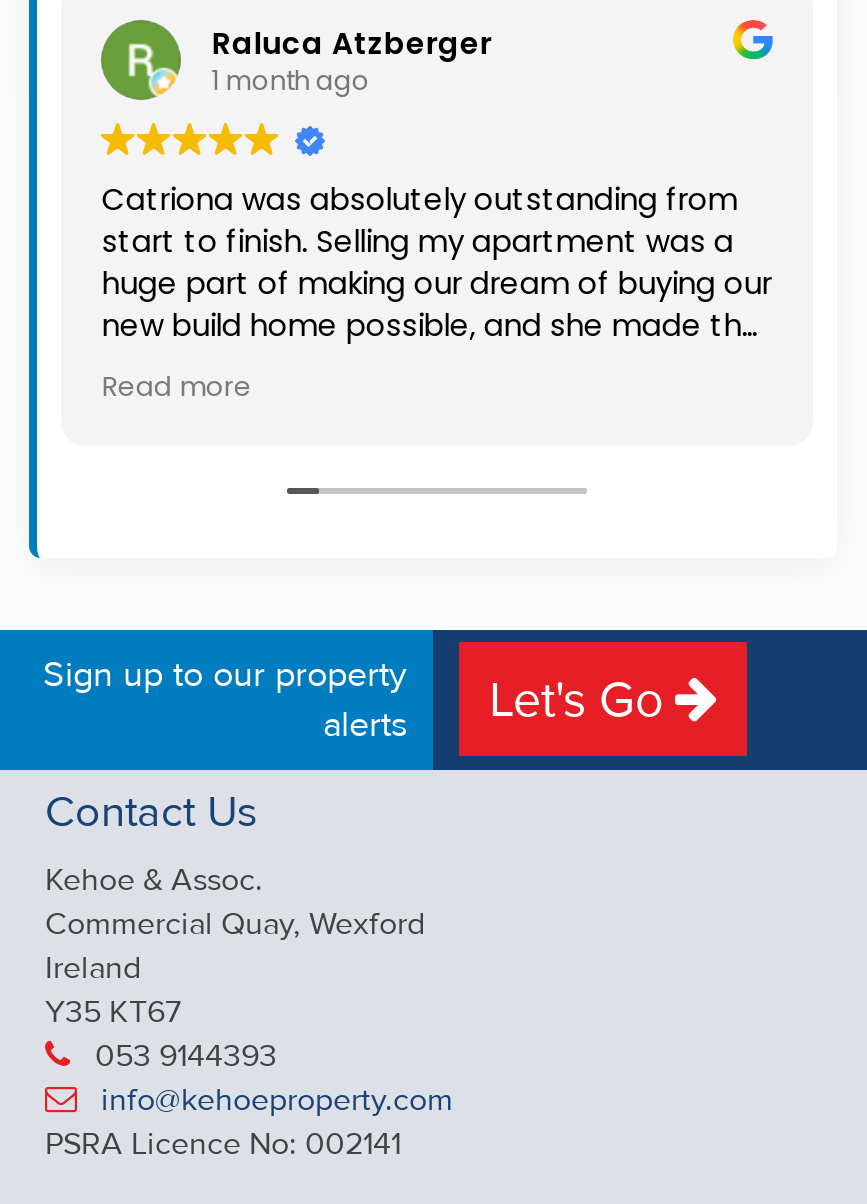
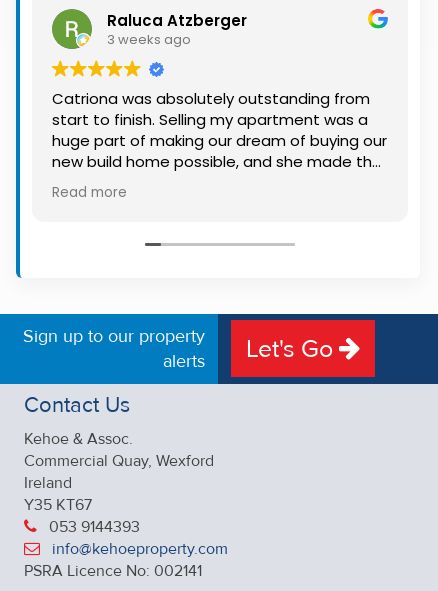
- 1 month ago
+ 3 weeks ago
